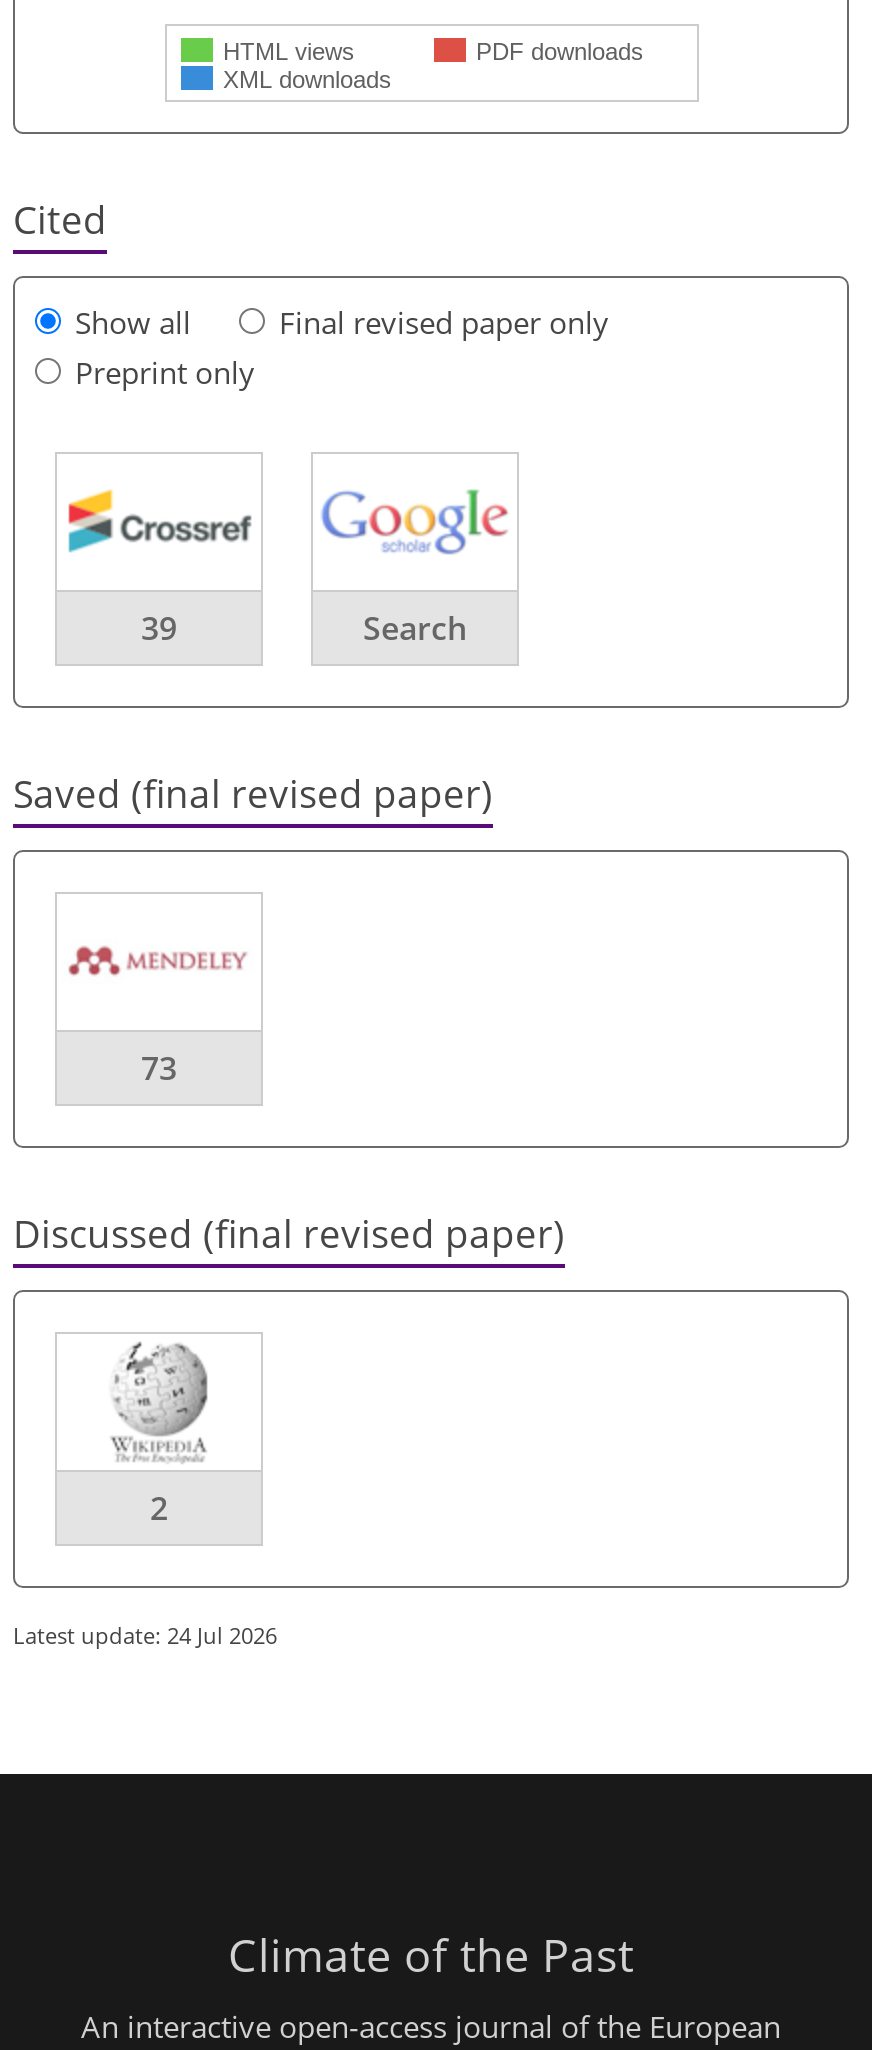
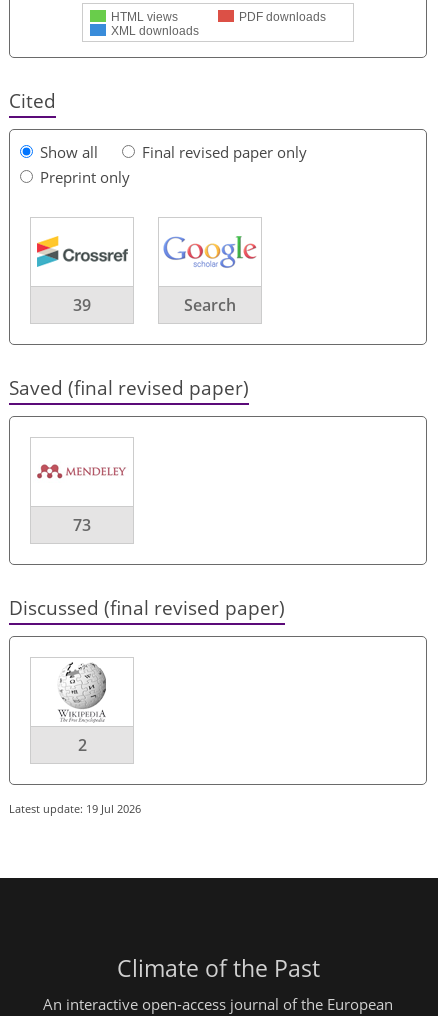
- Latest update: 24 Jul 2026
+ Latest update: 19 Jul 2026
